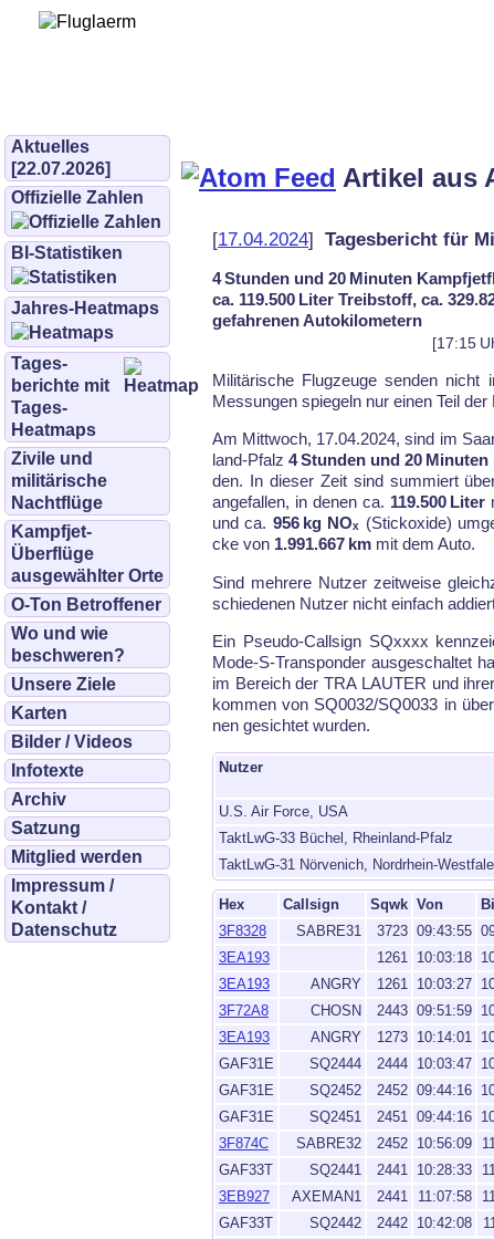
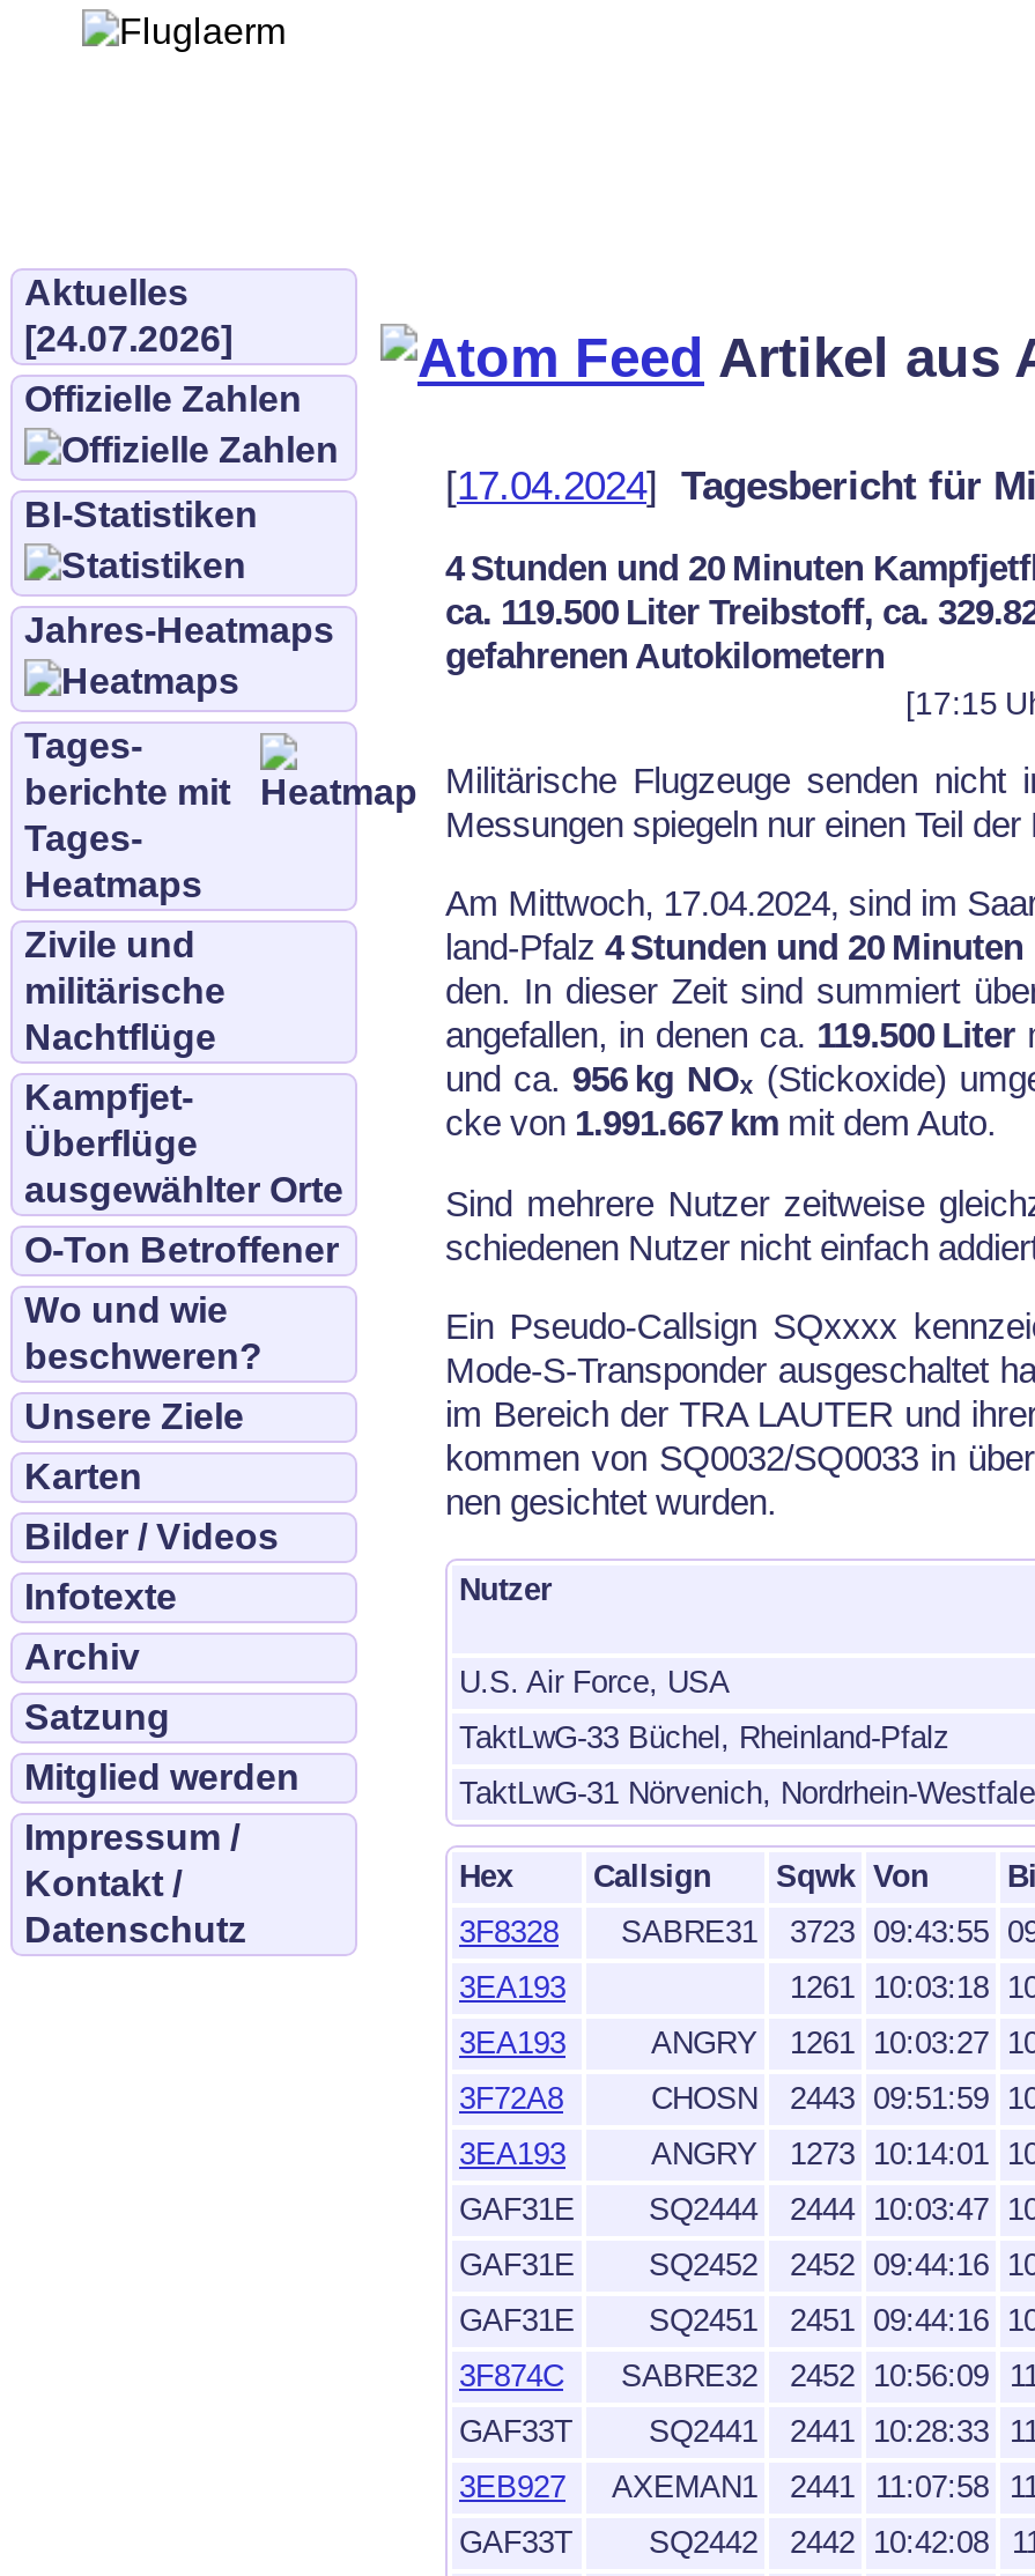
- [22.07.2026]
+ [24.07.2026]
